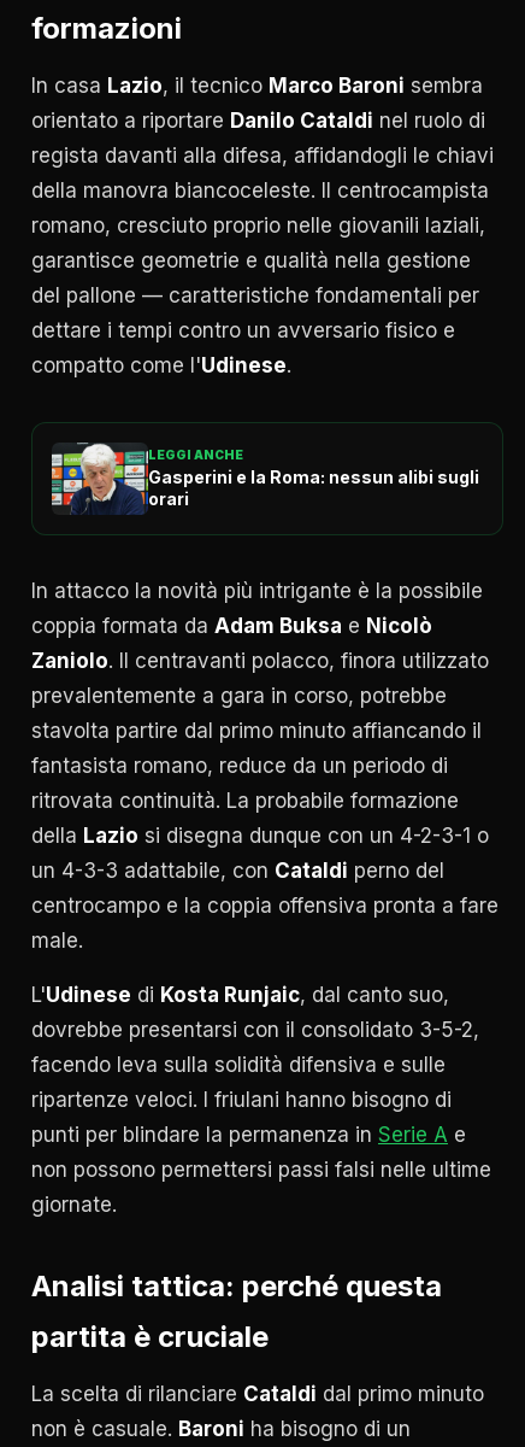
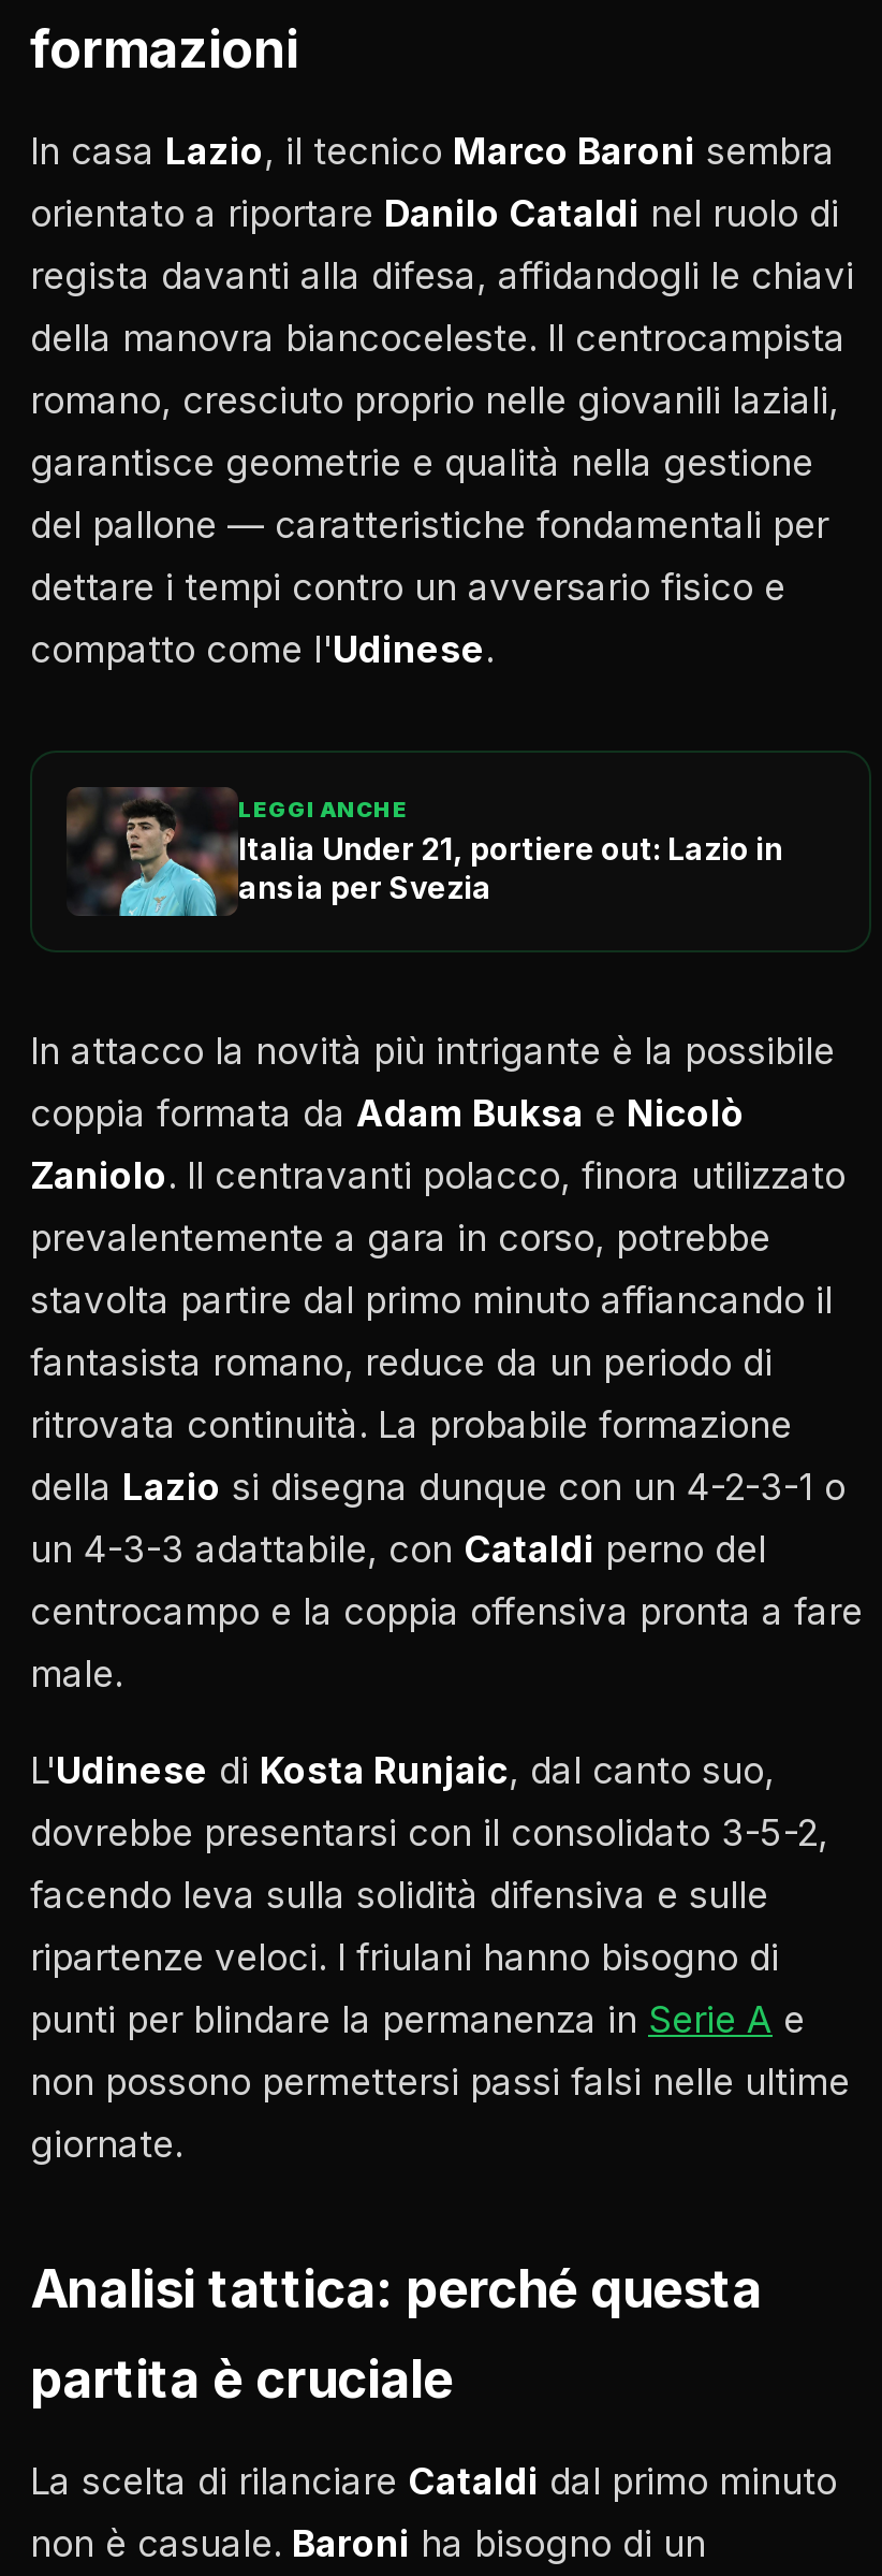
- [image]
- Gasperini e la Roma: nessun alibi sugli
- orari
+ [image]
+ Italia Under 21, portiere out: Lazio in
+ ansia per Svezia
